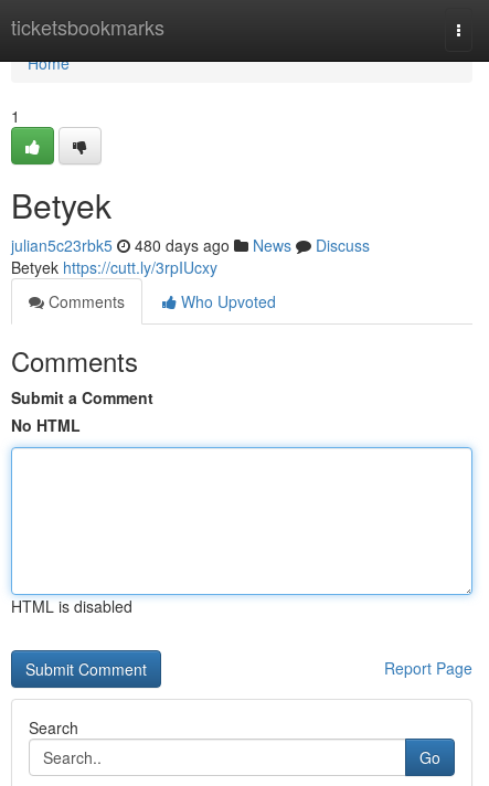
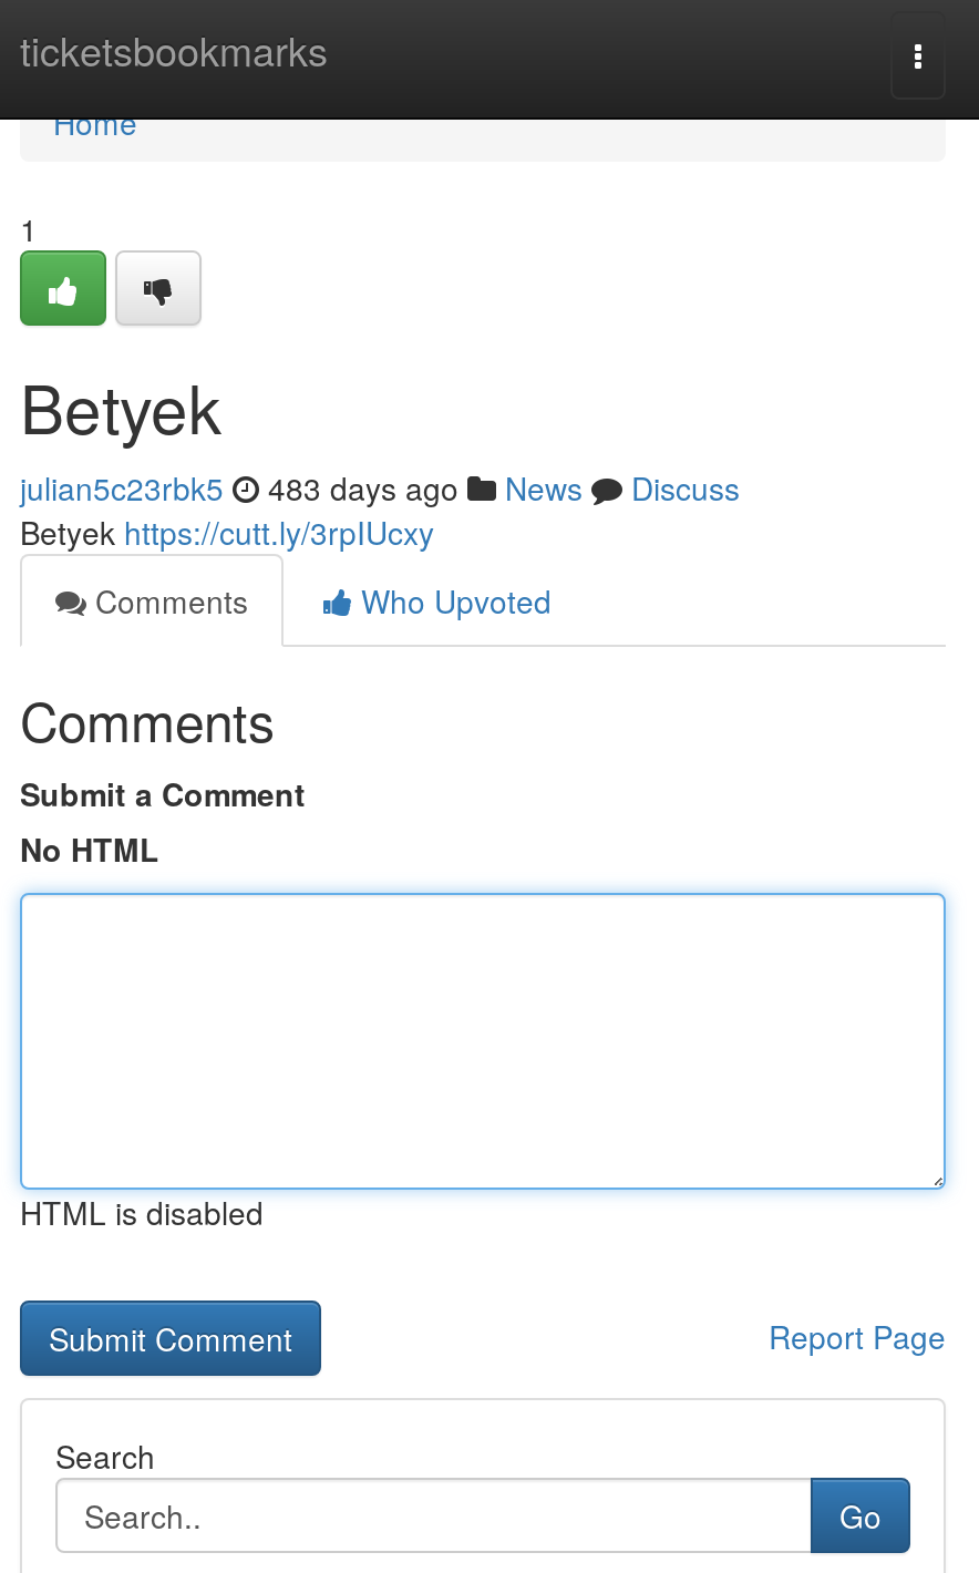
- julian5c23rbk5 480 days ago News Discuss
+ julian5c23rbk5 483 days ago News Discuss
